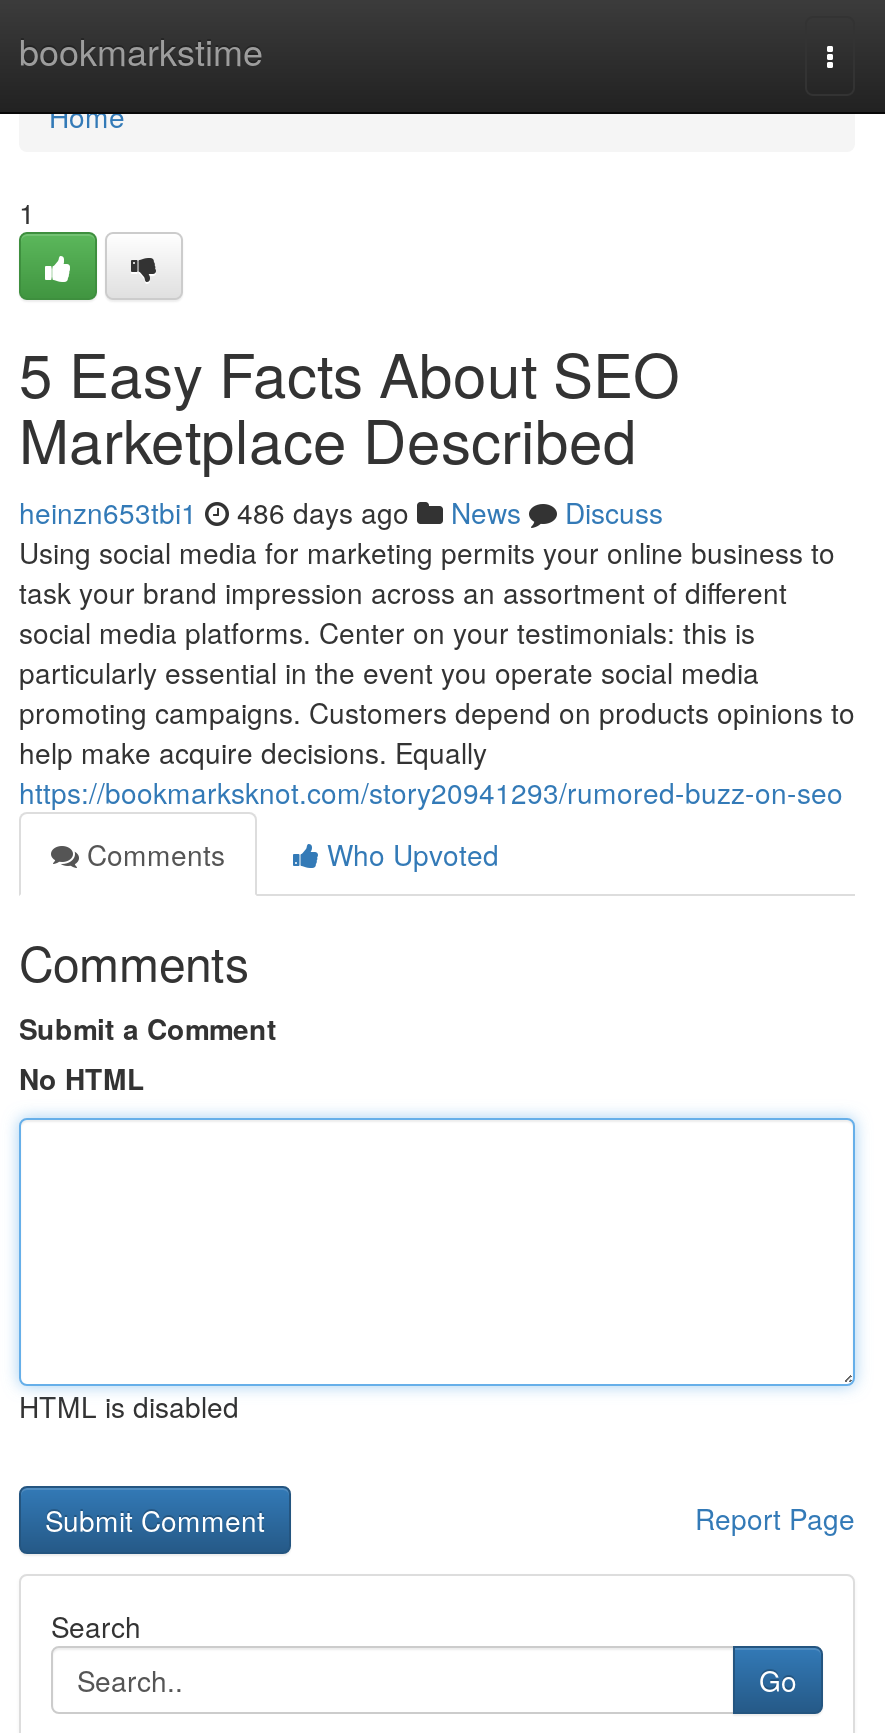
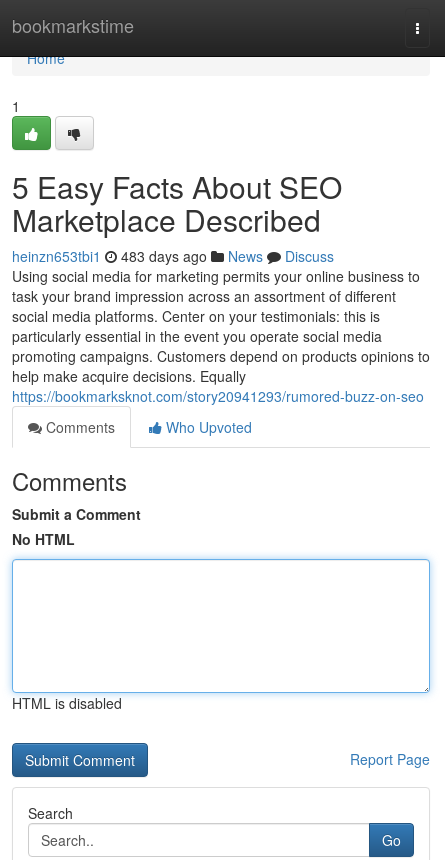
- heinzn653tbi1 486 days ago News Discuss
+ heinzn653tbi1 483 days ago News Discuss
